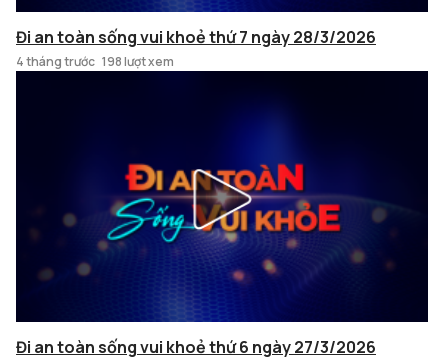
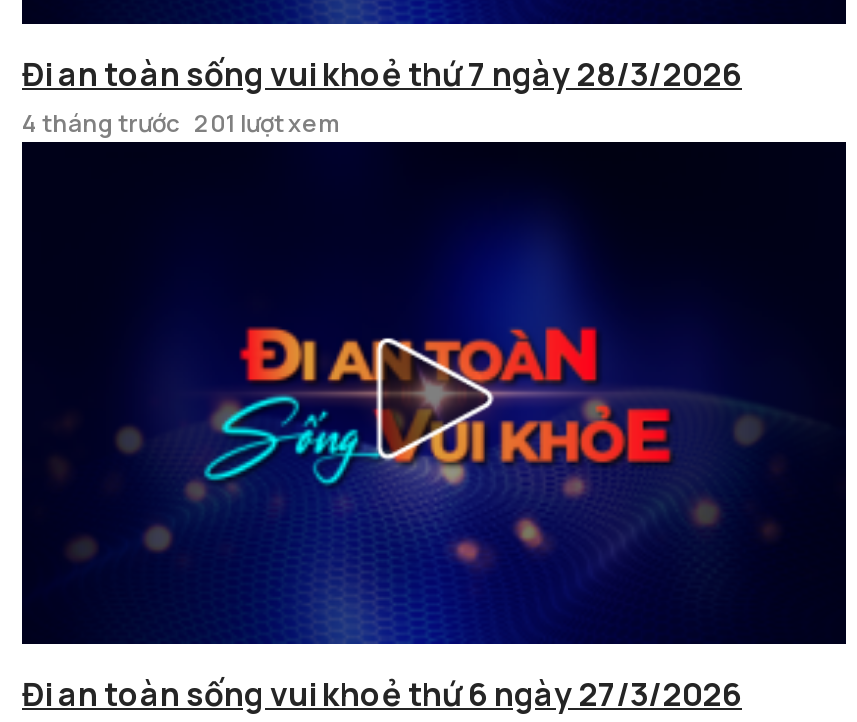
- 4 tháng trước 198 lượt xem
+ 4 tháng trước 201 lượt xem
